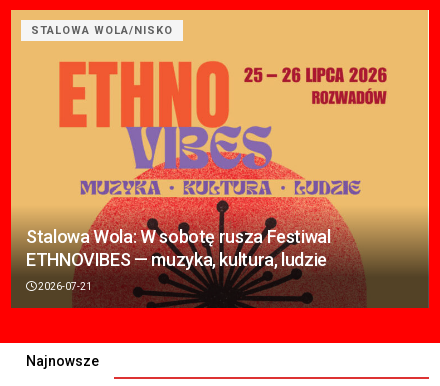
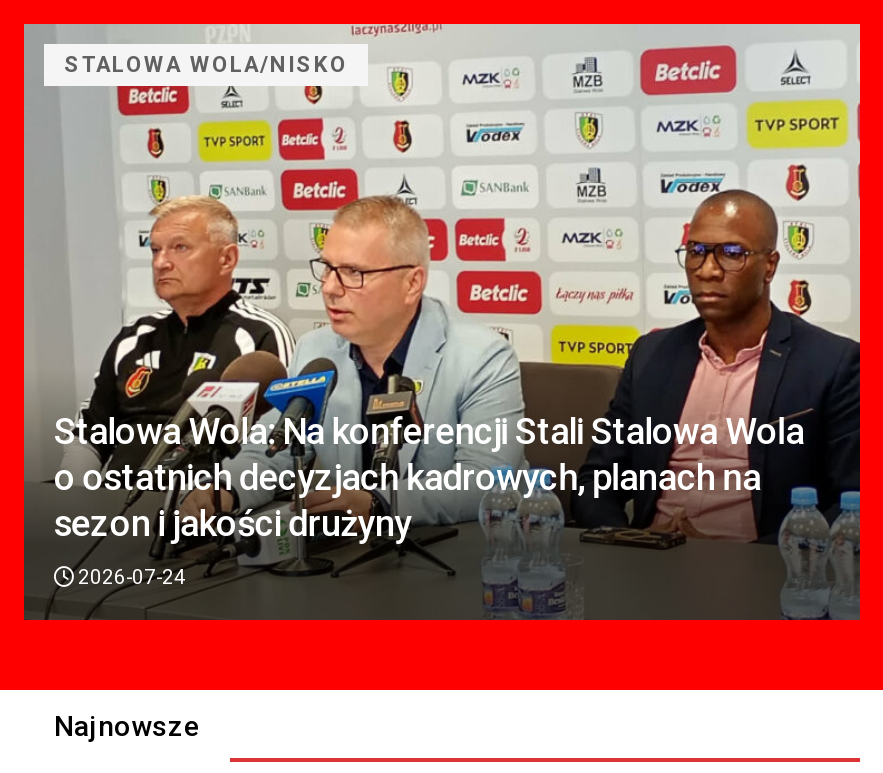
- [image]
- Stalowa Wola: W sobotę rusza Festiwal
- ETHNOVIBES — muzyka, kultura, ludzie
+ [image]
+ Stalowa Wola: Na konferencji Stali Stalowa Wola
+ o ostatnich decyzjach kadrowych, planach na
+ sezon i jakości drużyny

- 2026-07-21
+ 2026-07-24
